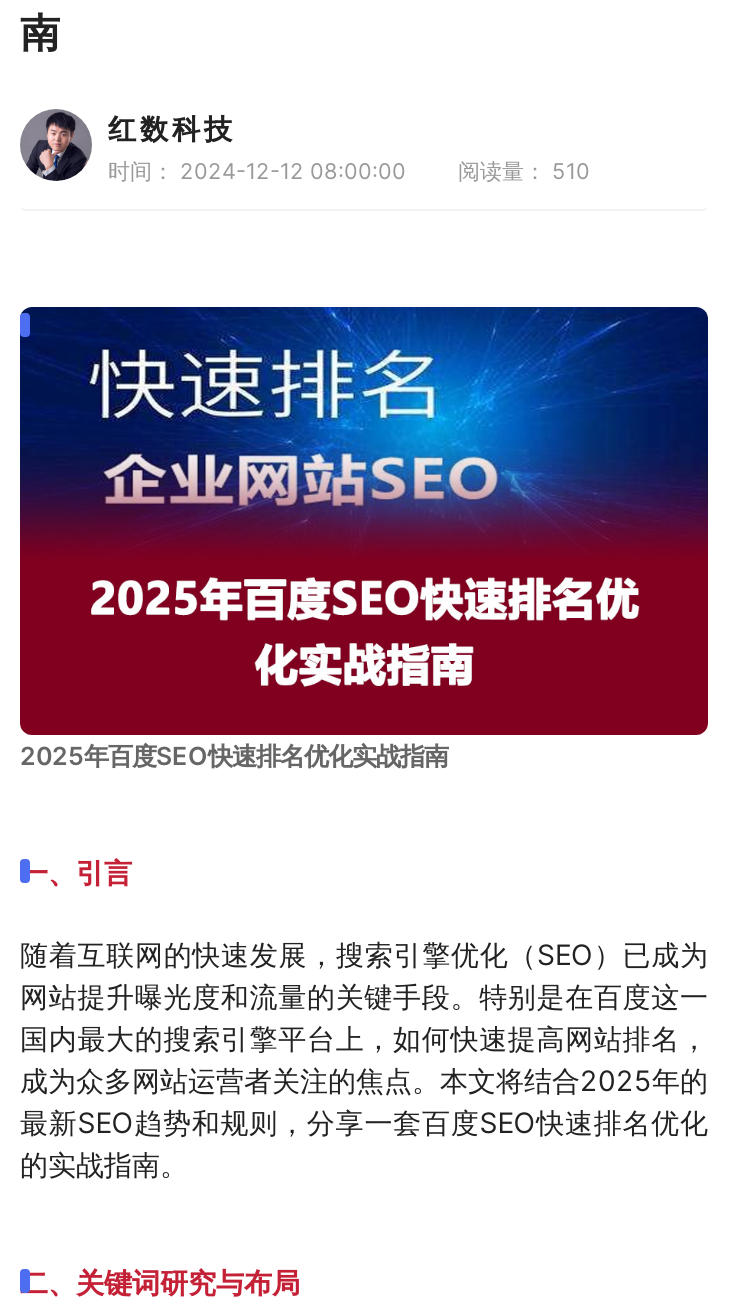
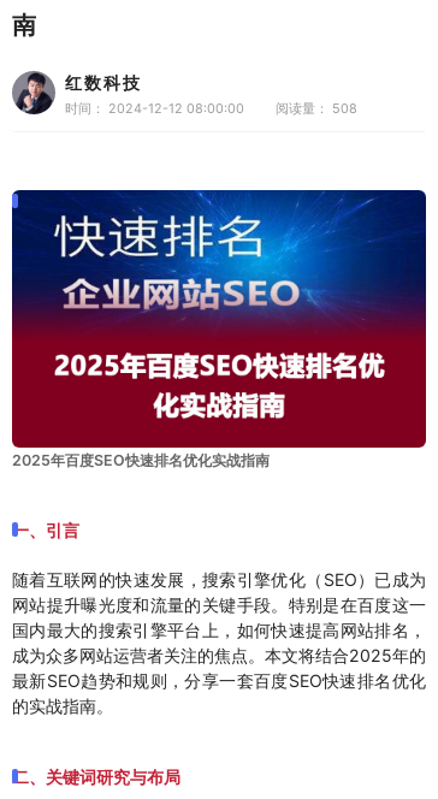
- 时间： 2024-12-12 08:00:00 阅读量：510
+ 时间： 2024-12-12 08:00:00 阅读量：508
